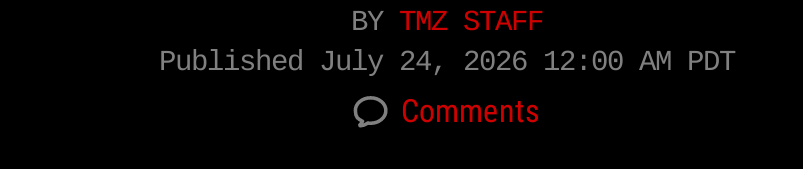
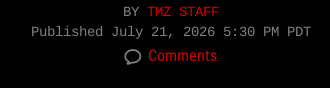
- Published July 24, 2026 12:00 AM PDT
+ Published July 21, 2026 5:30 PM PDT
